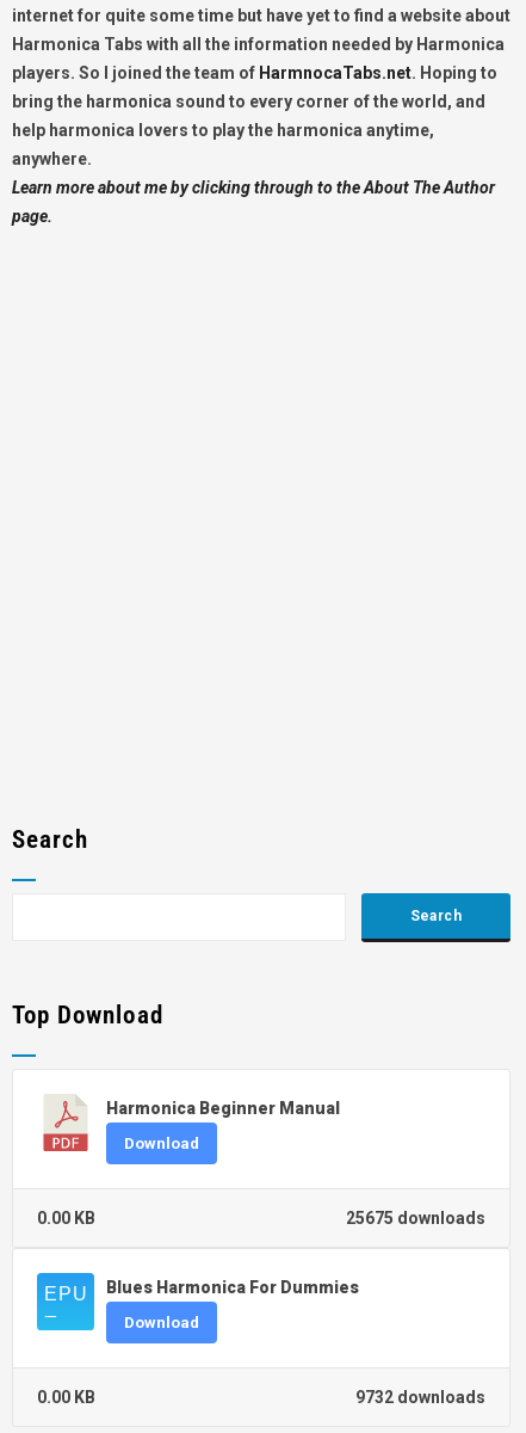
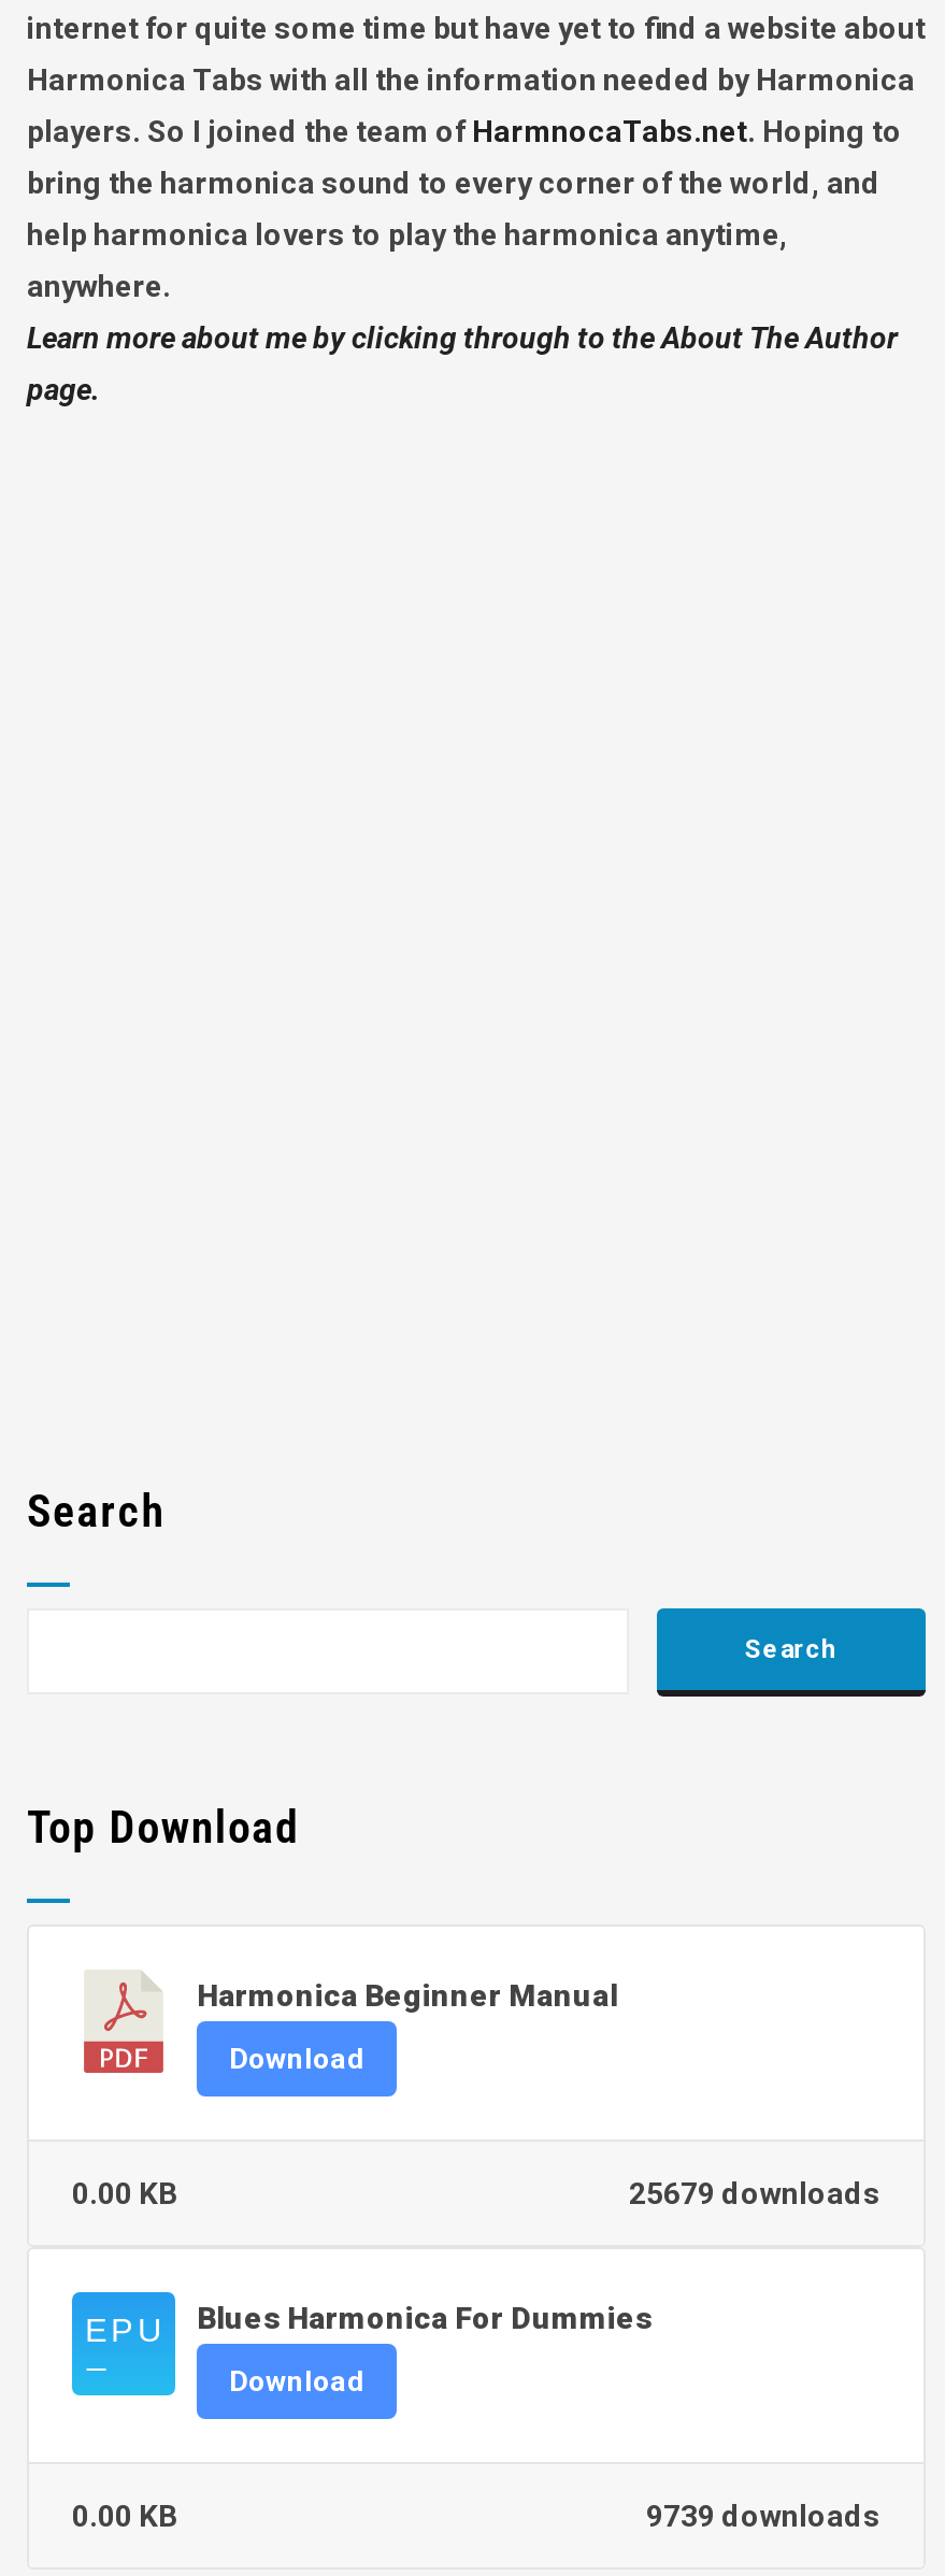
- 25675 downloads
+ 25679 downloads

- 9732 downloads
+ 9739 downloads
